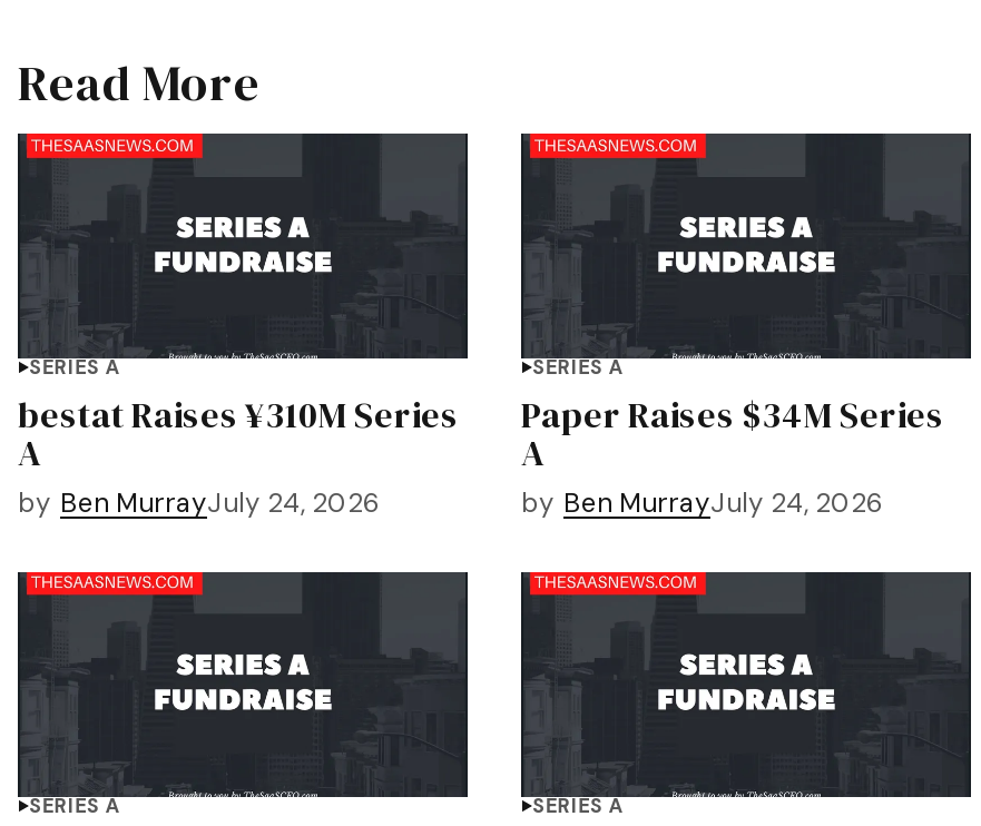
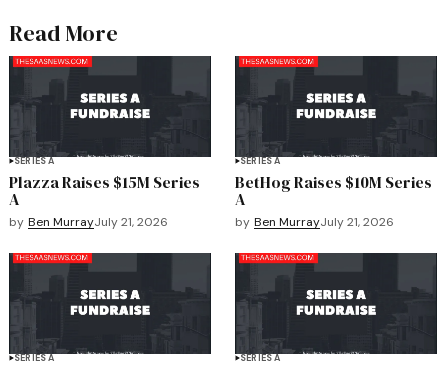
- bestat Raises ¥310M Series
+ Plazza Raises $15M Series

- Paper Raises $34M Series
+ BetHog Raises $10M Series

- by Ben MurrayJuly 24, 2026
+ by Ben MurrayJuly 21, 2026

- by Ben MurrayJuly 24, 2026
+ by Ben MurrayJuly 21, 2026
